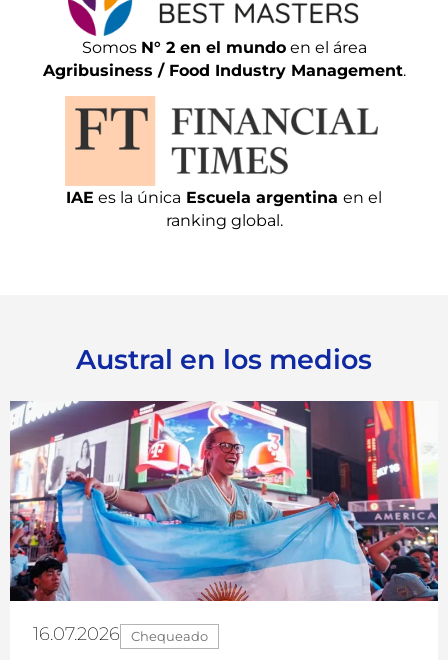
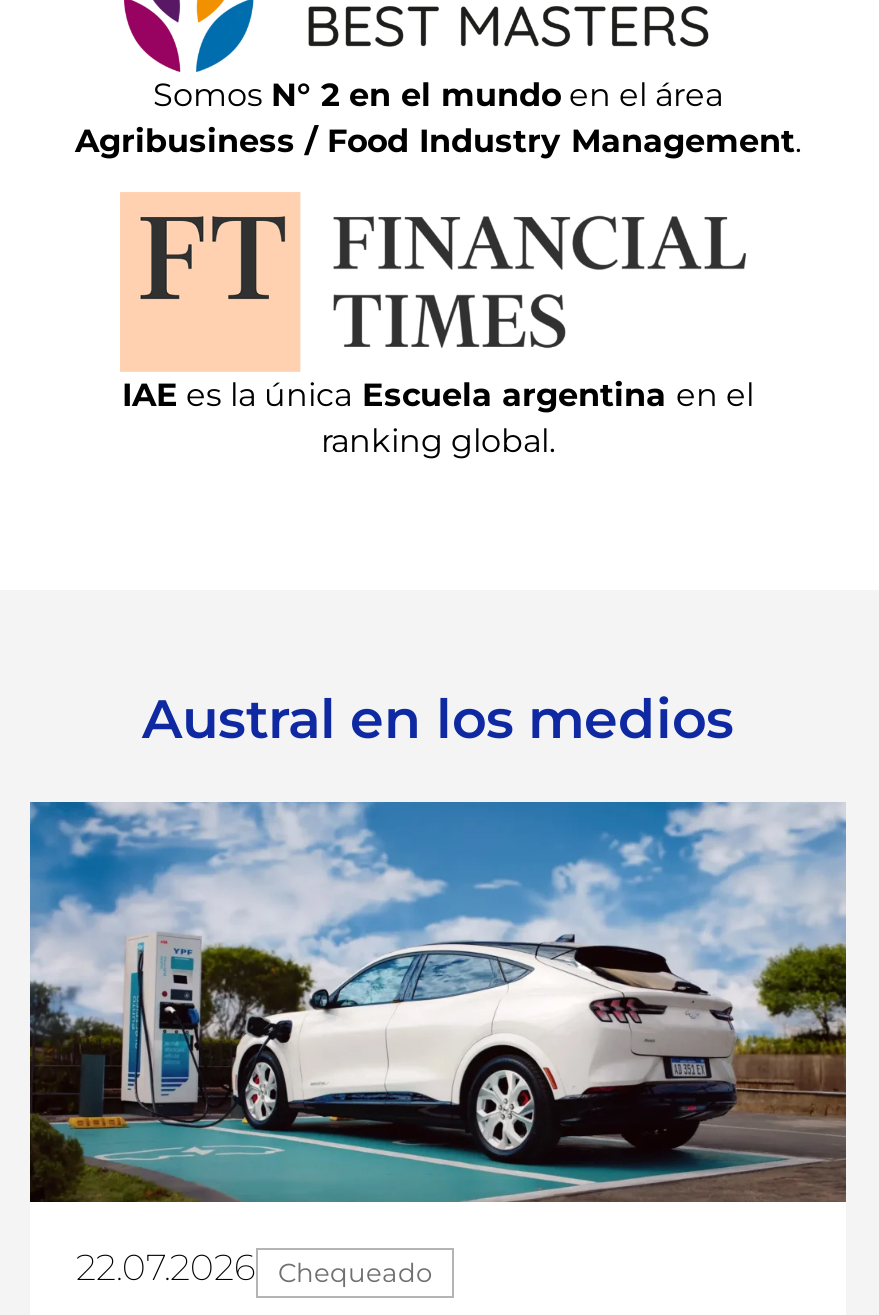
- [image]
- 16.07.2026 Chequeado
+ [image]
+ 22.07.2026 Chequeado
